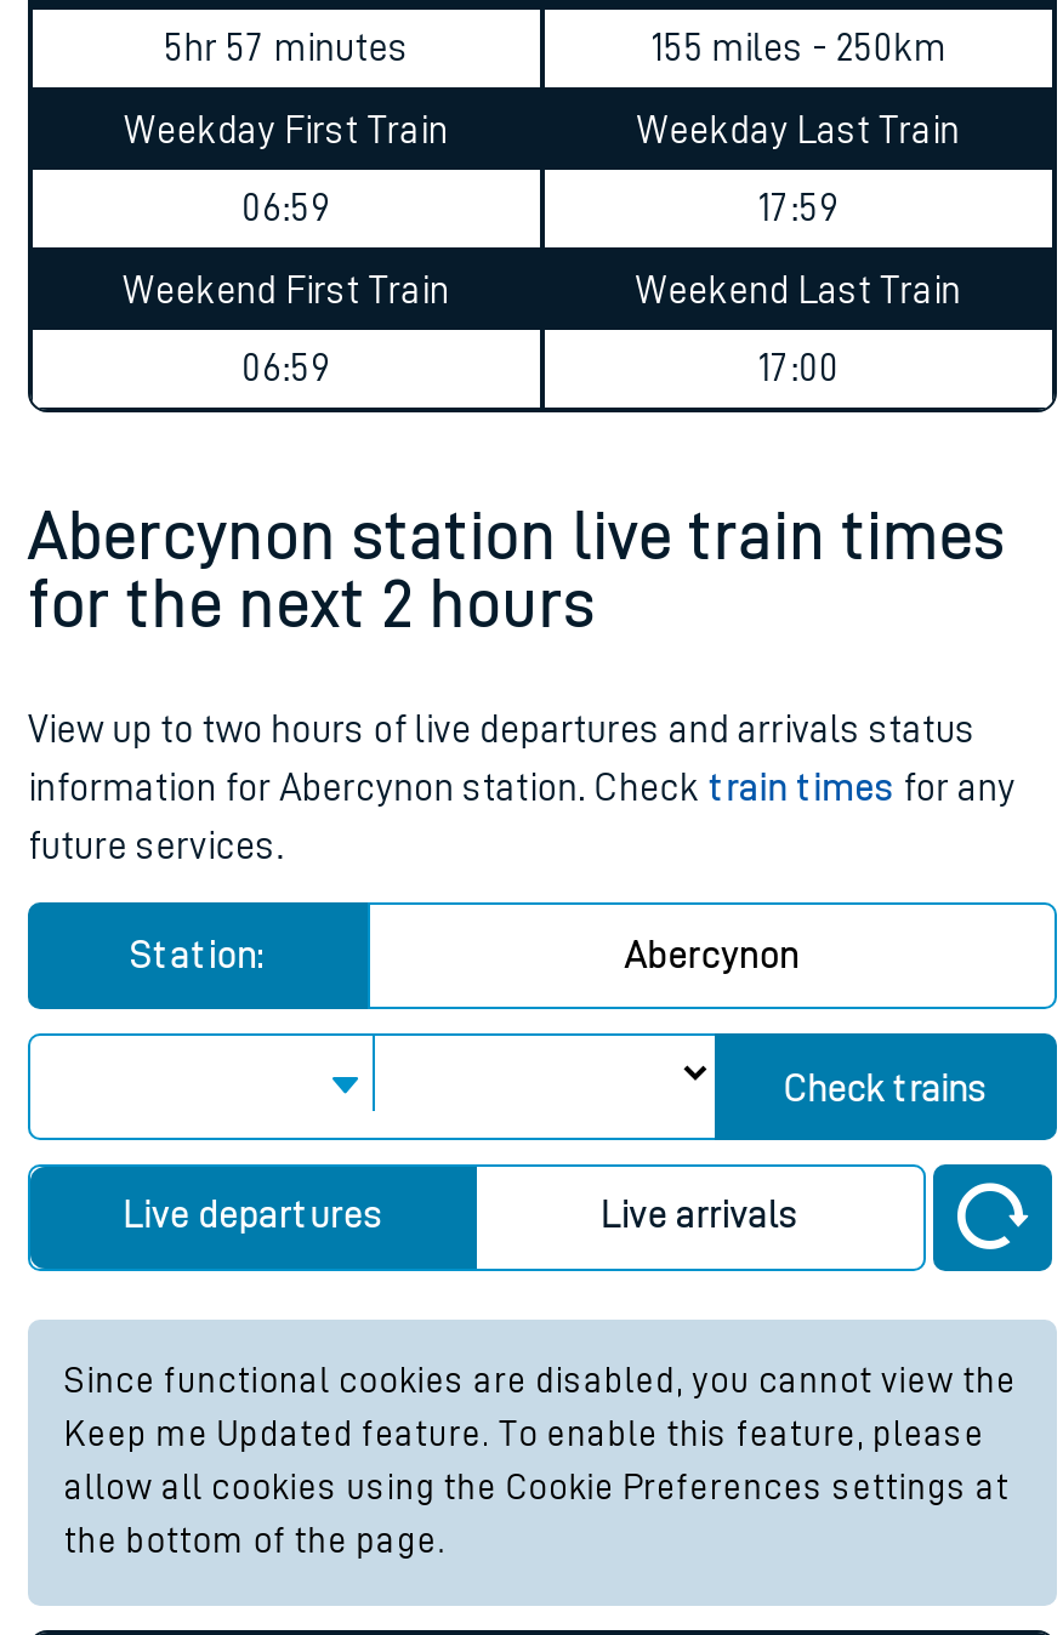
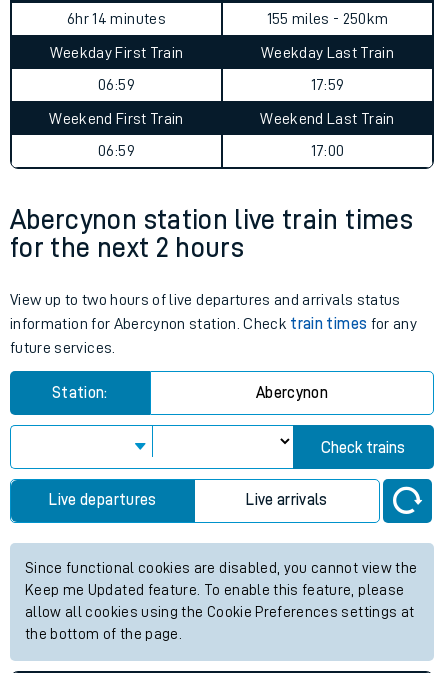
- 5hr 57 minutes
+ 6hr 14 minutes
